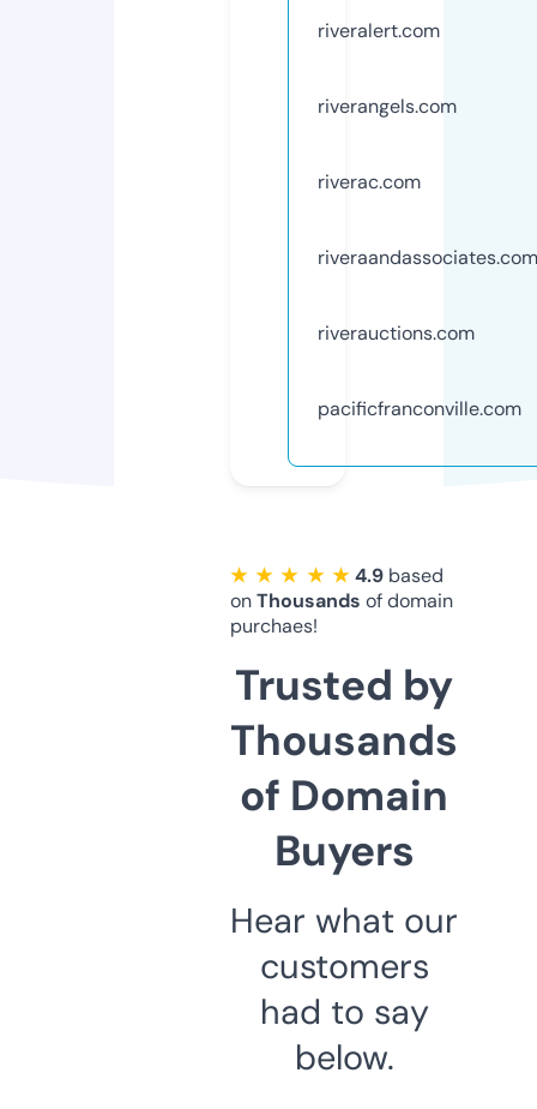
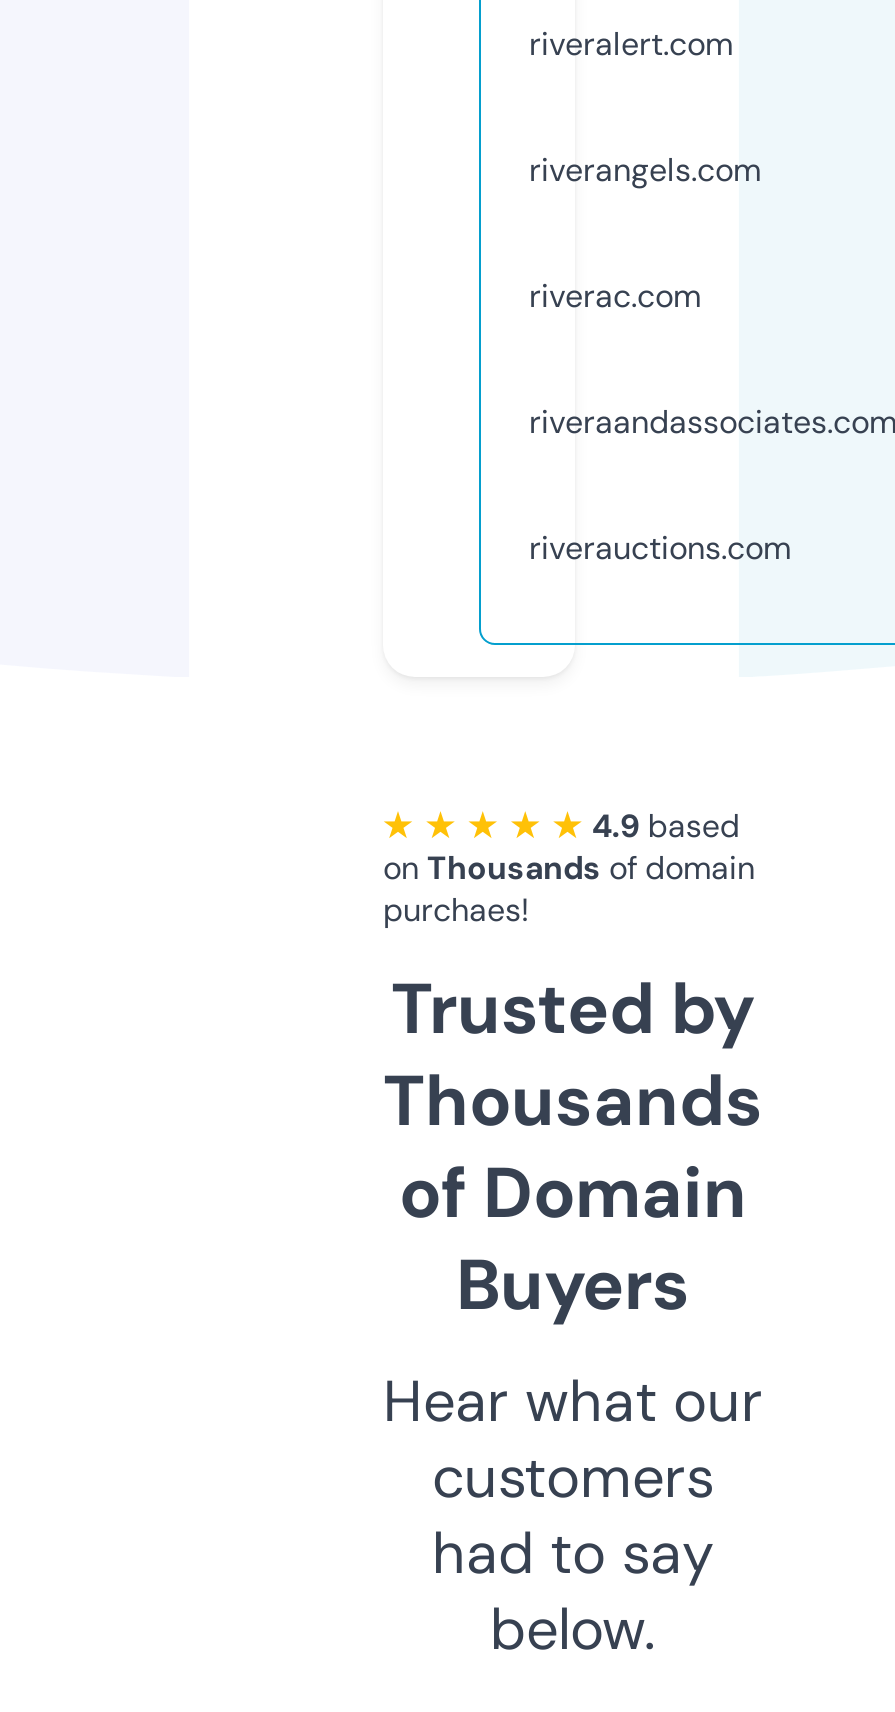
- pacificfranconville.com
